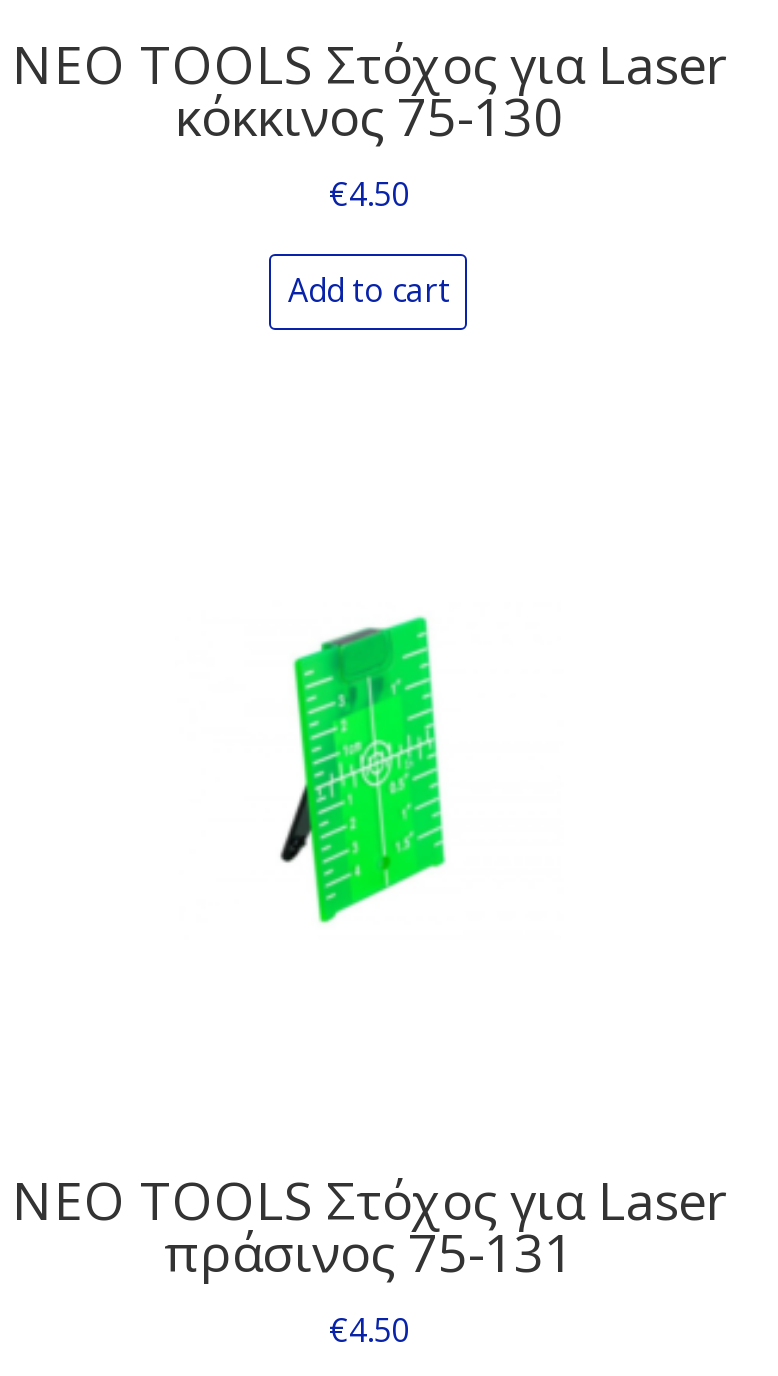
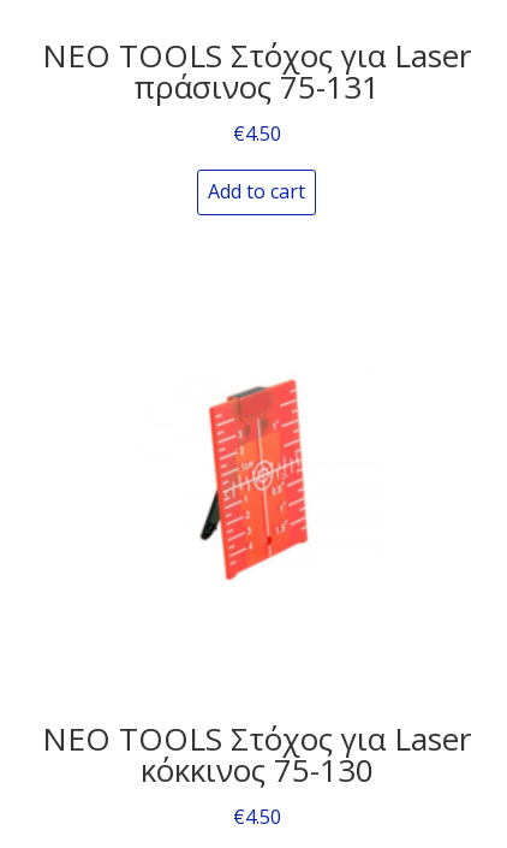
- κόκκινος 75-130
+ πράσινος 75-131

- [image]
+ [image]

- πράσινος 75-131
+ κόκκινος 75-130
